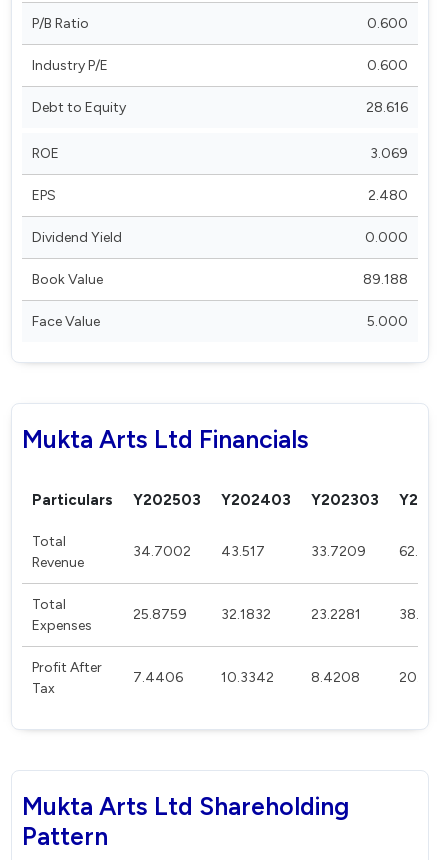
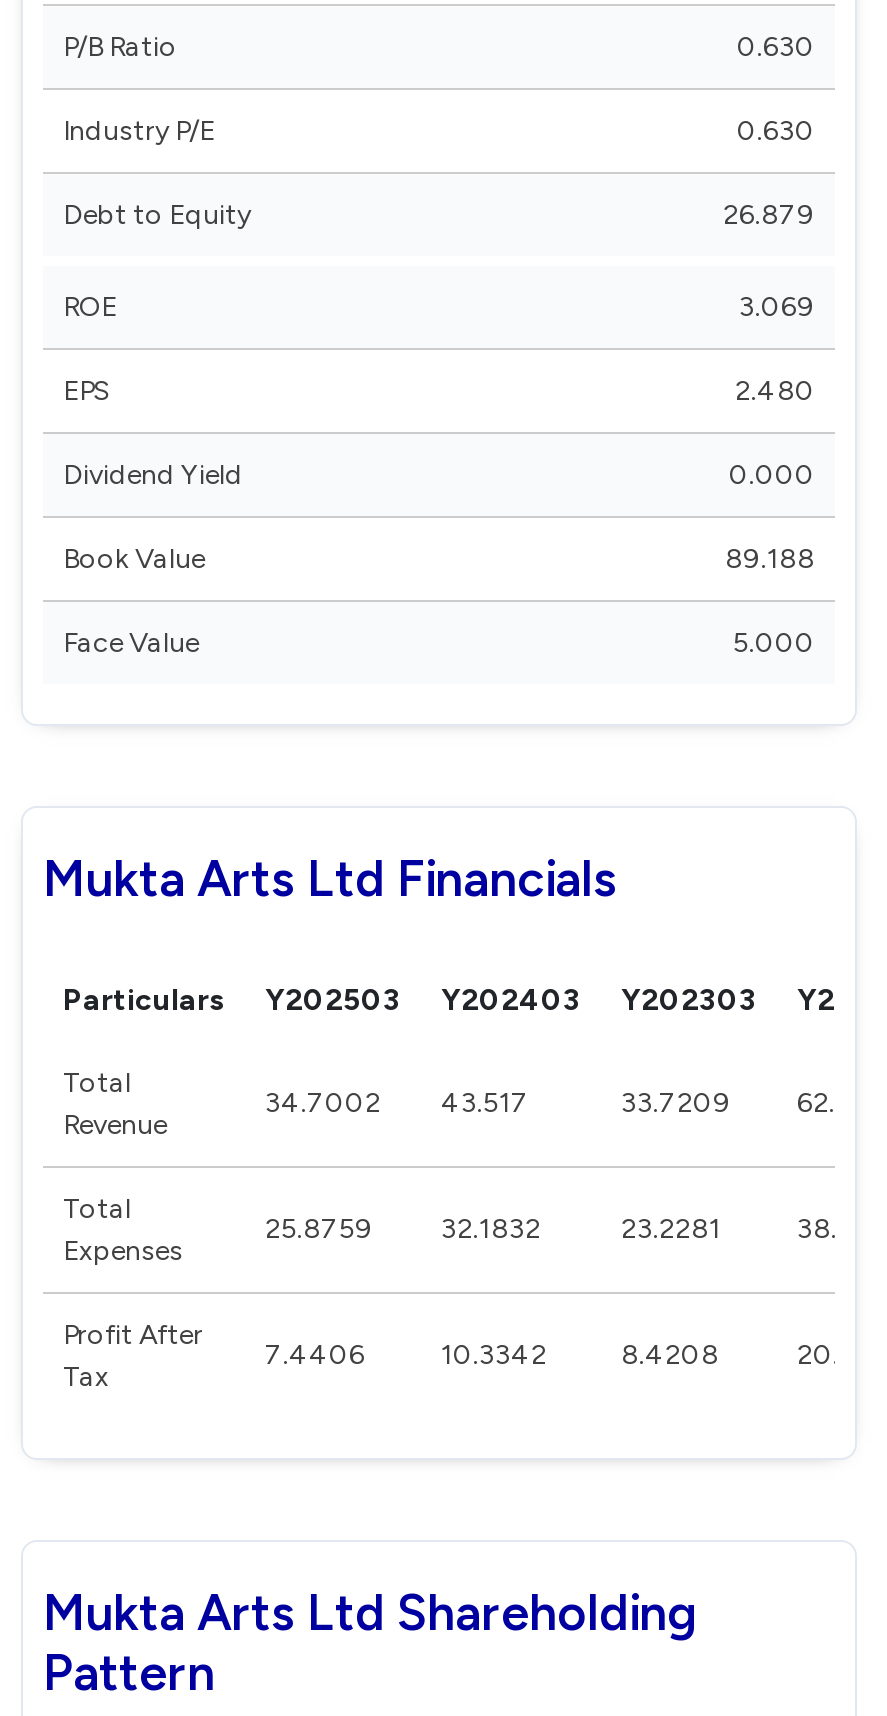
- 0.600
+ 0.630

- 0.600
+ 0.630

- 28.616
+ 26.879
